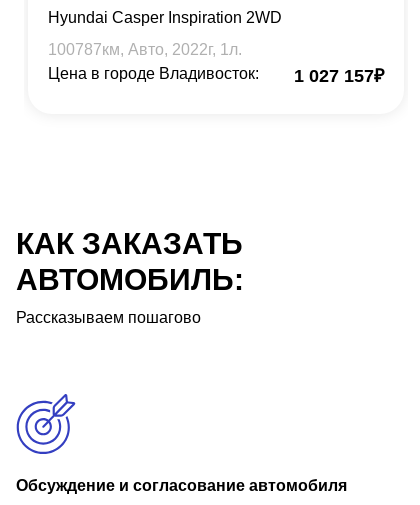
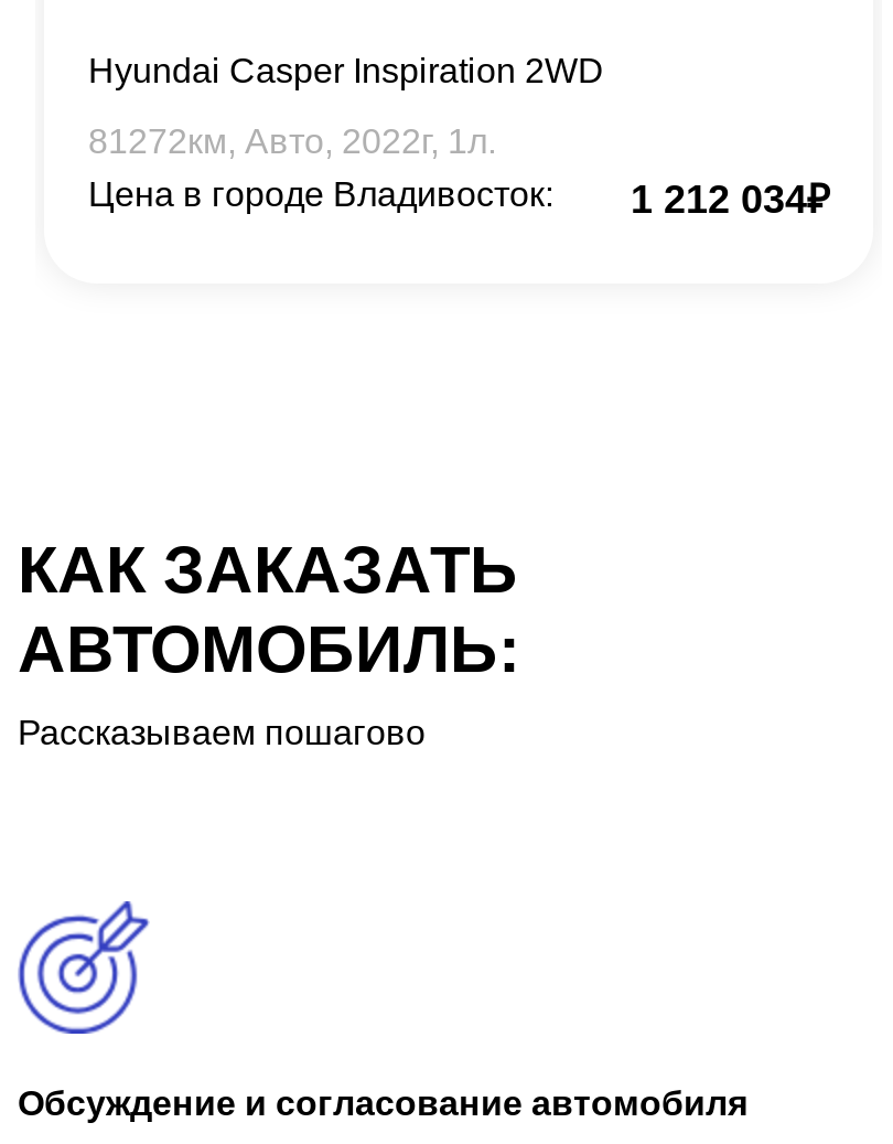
- 100787км, Авто, 2022г, 1л.
+ 81272км, Авто, 2022г, 1л.

- 1 027 157₽
+ 1 212 034₽
